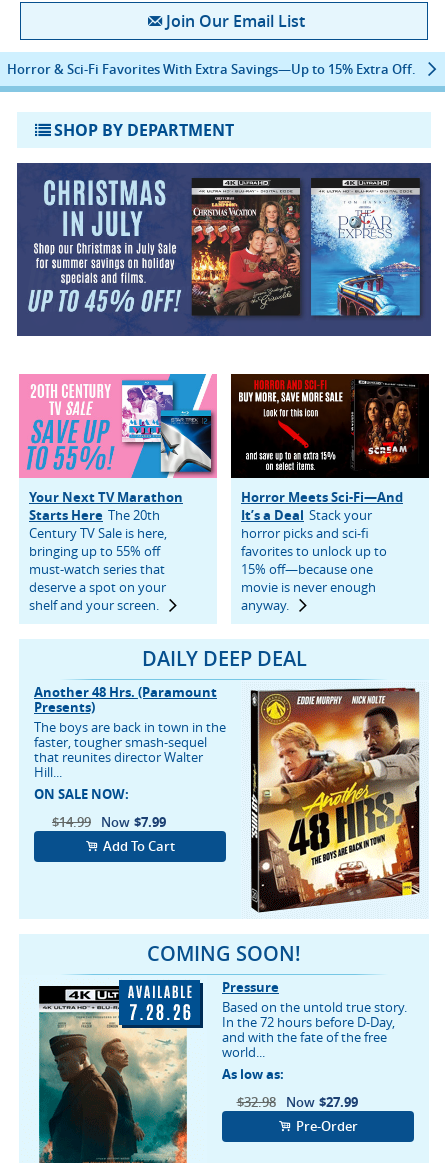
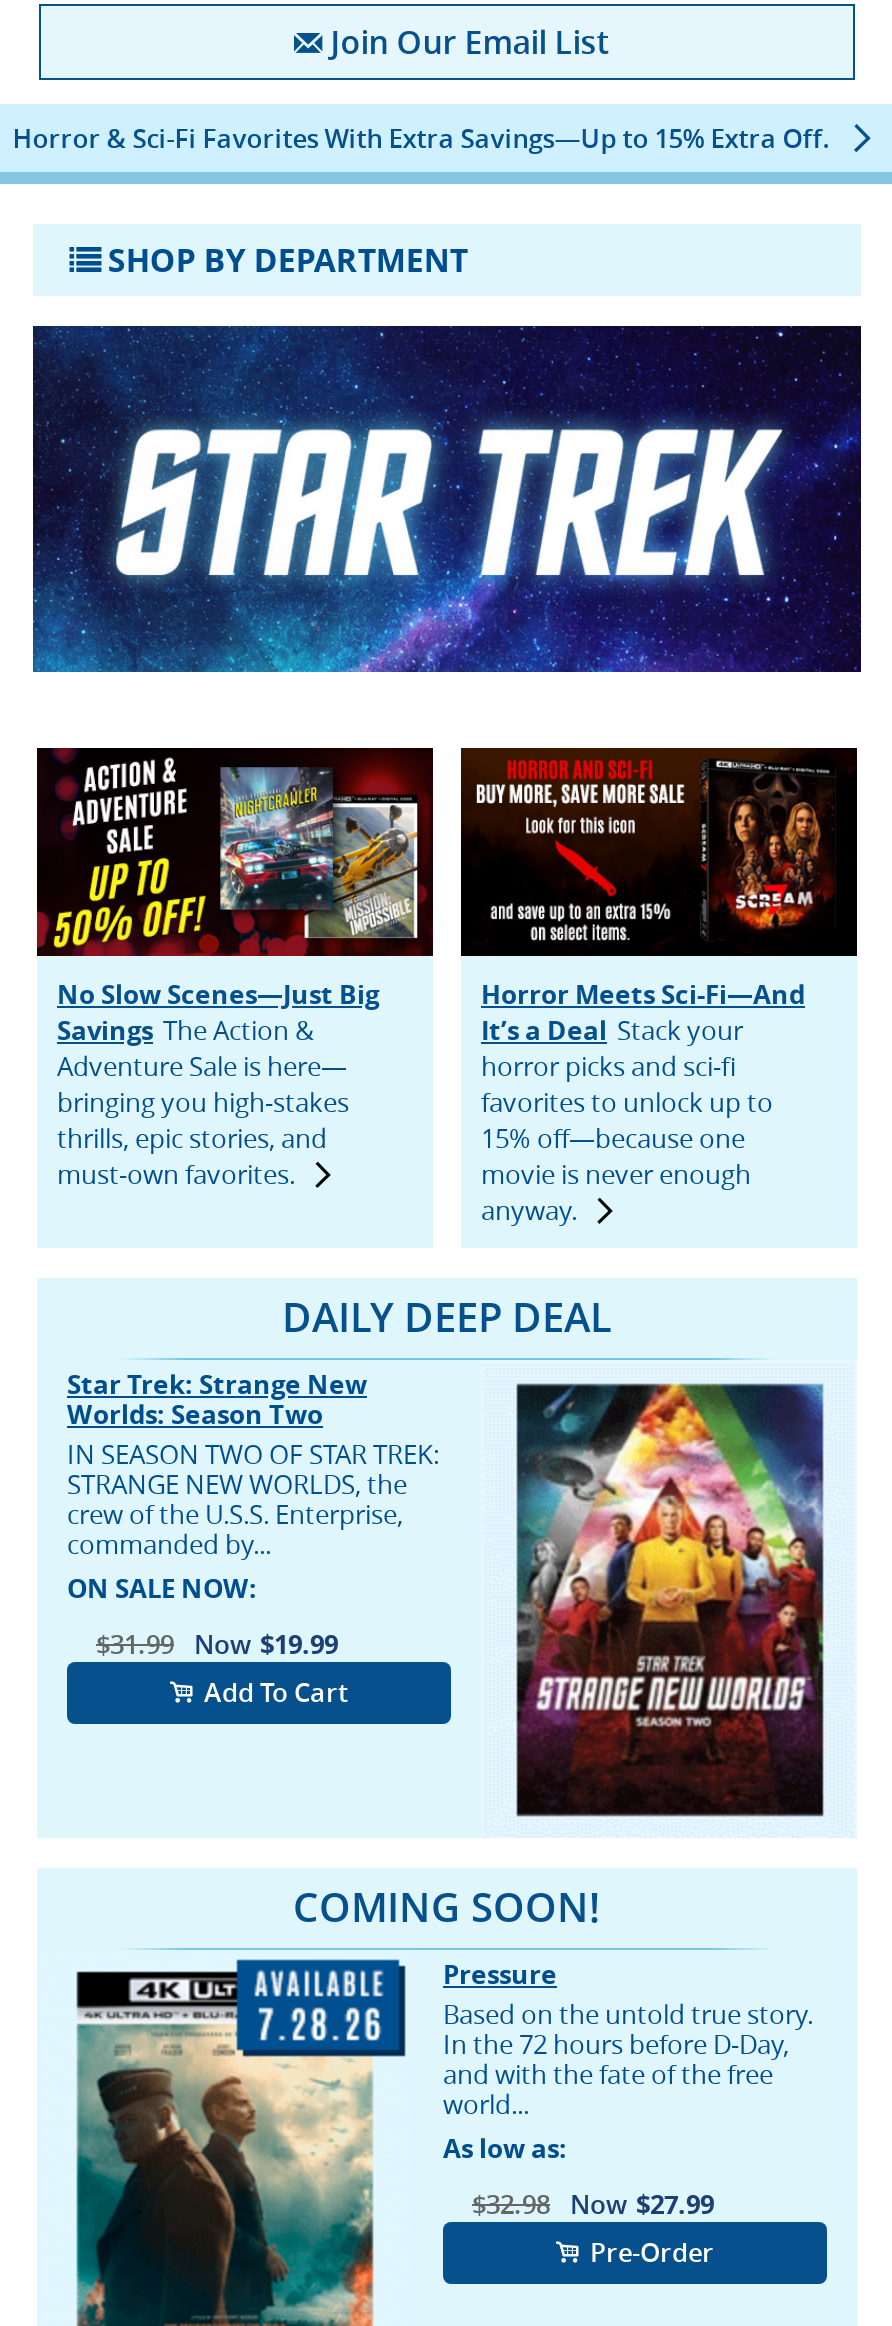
- [image]
+ [image]

- [image]
- Your Next TV Marathon
- Starts Here The 20th
- Century TV Sale is here,
- bringing up to 55% off
- must-watch series that
- deserve a spot on your
- shelf and your screen.
+ [image]
+ No Slow Scenes—Just Big
+ Savings The Action &
+ Adventure Sale is here—
+ bringing you high-stakes
+ thrills, epic stories, and
+ must-own favorites.

- [image]
- Another 48 Hrs. (Paramount
- Presents)
- The boys are back in town in the
- faster, tougher smash-sequel
- that reunites director Walter
- Hill...
+ [image]
+ Star Trek: Strange New
+ Worlds: Season Two
+ IN SEASON TWO OF STAR TREK:
+ STRANGE NEW WORLDS, the
+ crew of the U.S.S. Enterprise,
+ commanded by...

- $14.99
+ $31.99

- $7.99
+ $19.99
